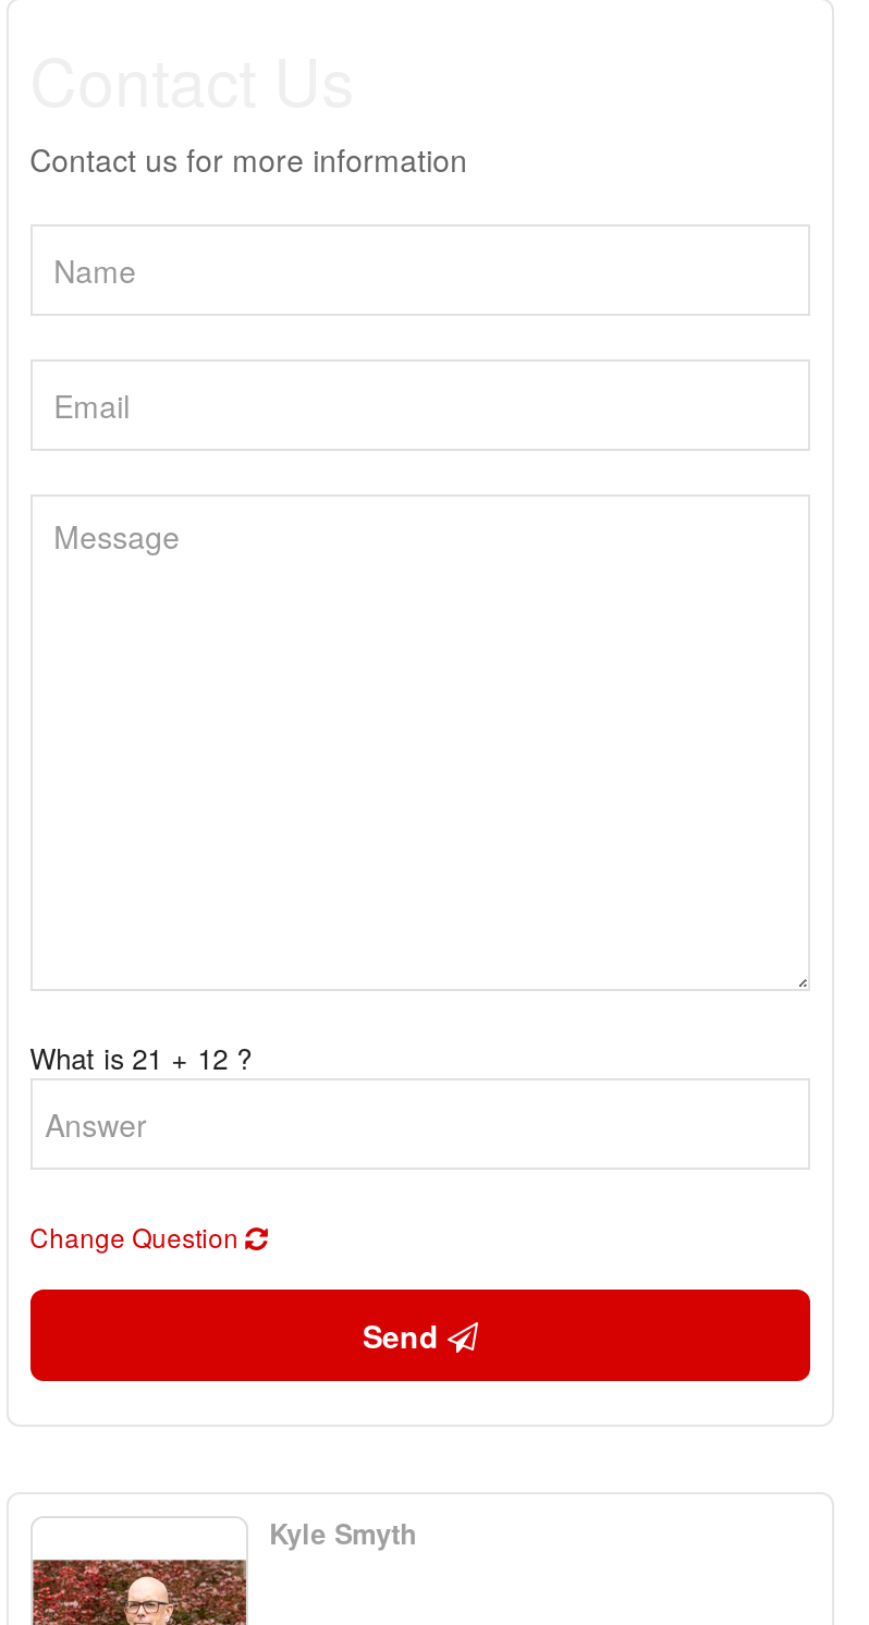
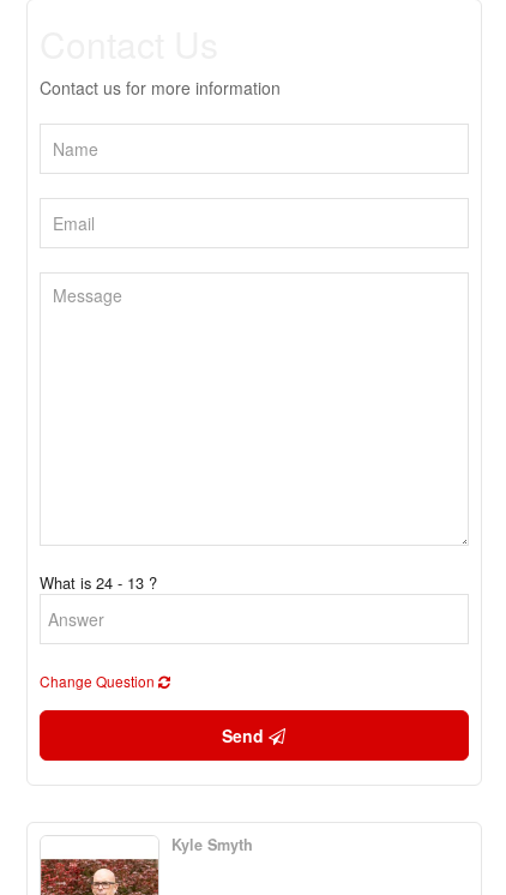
- What is 21 + 12 ?
+ What is 24 - 13 ?
